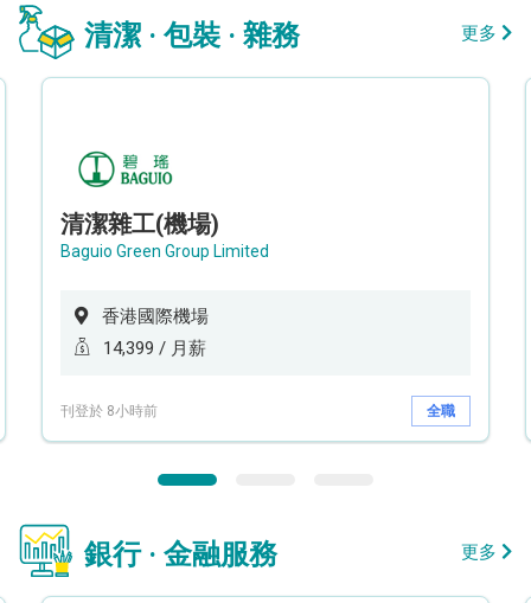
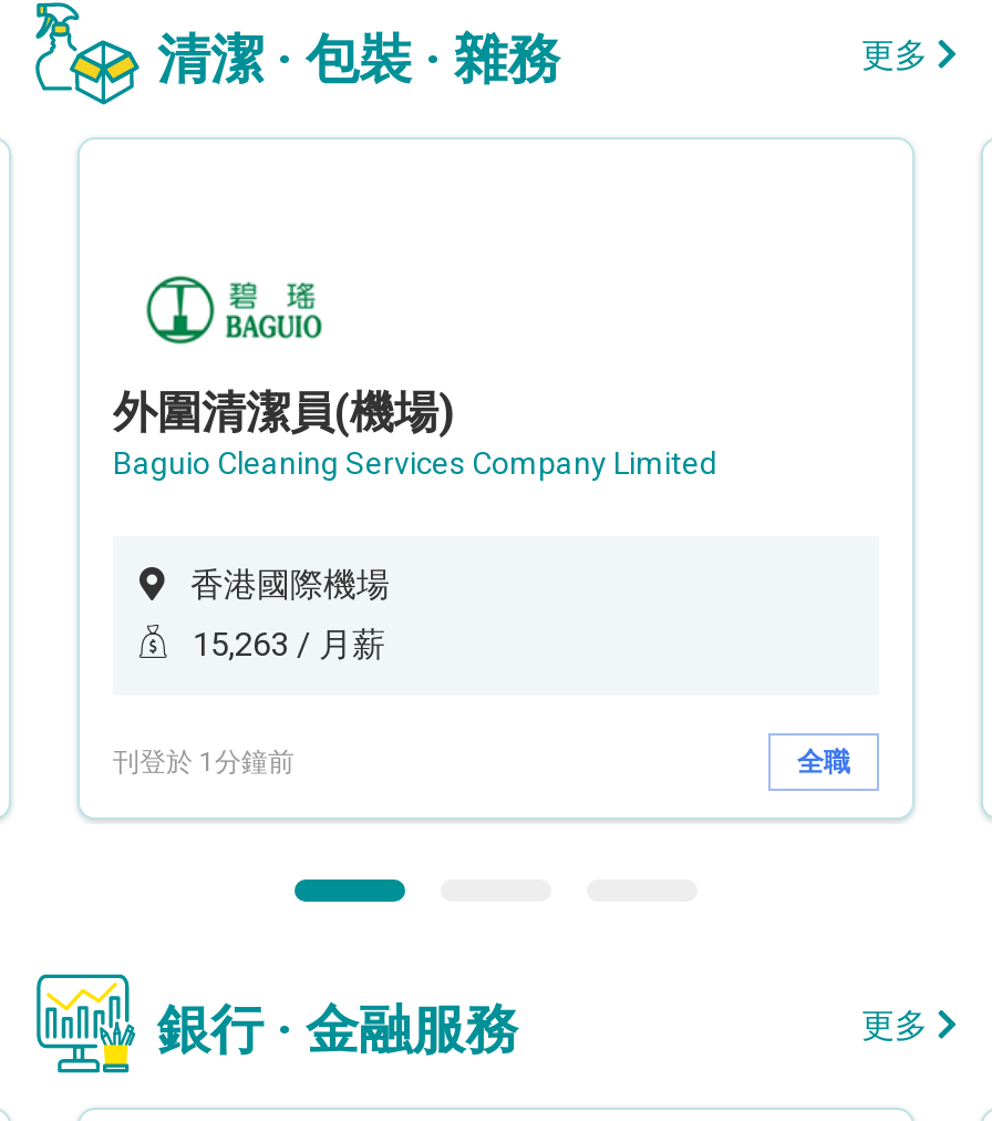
- 清潔雜工(機場)
- Baguio Green Group Limited
+ 外圍清潔員(機場)
+ Baguio Cleaning Services Company Limited

- 14,399 / 月薪
+ 15,263 / 月薪

- 刊登於 8小時前
+ 刊登於 1分鐘前
